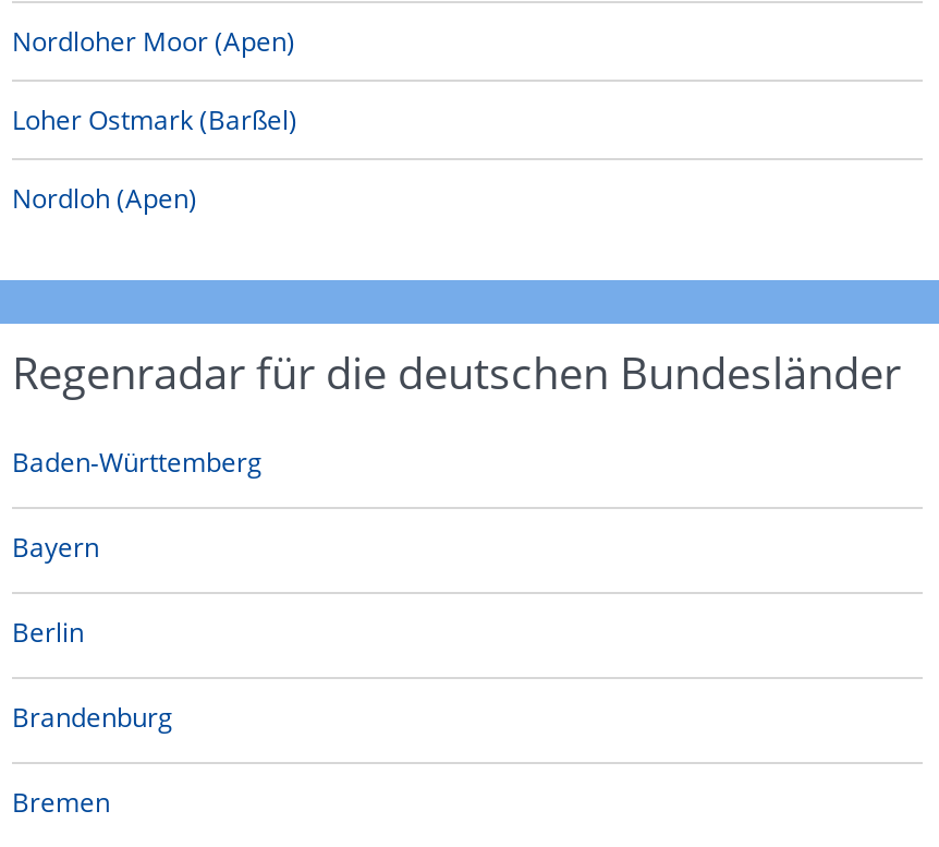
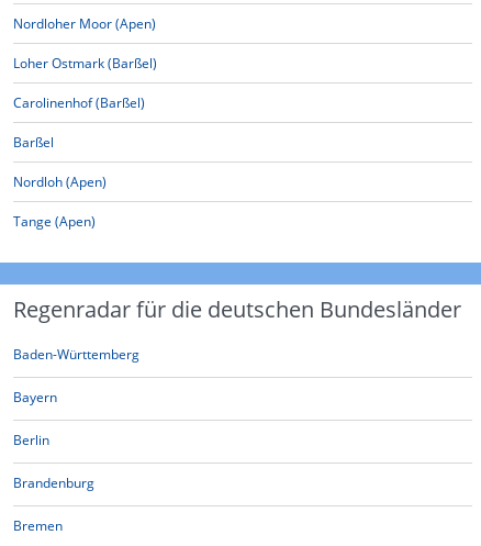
+ Carolinenhof (Barßel)
+ Barßel

+ Tange (Apen)
